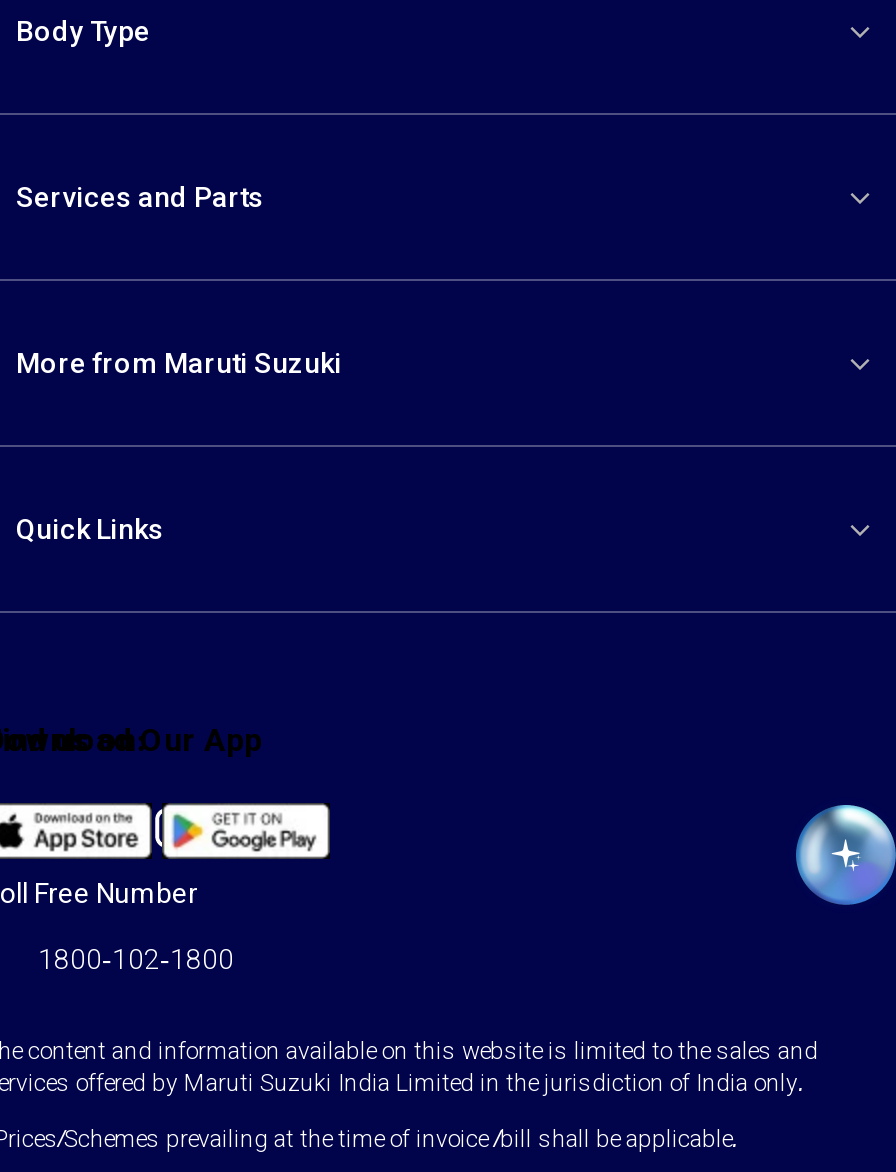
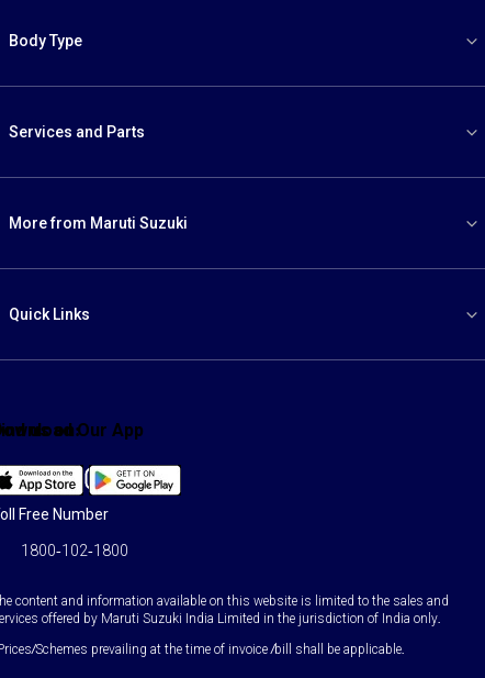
- [image]
